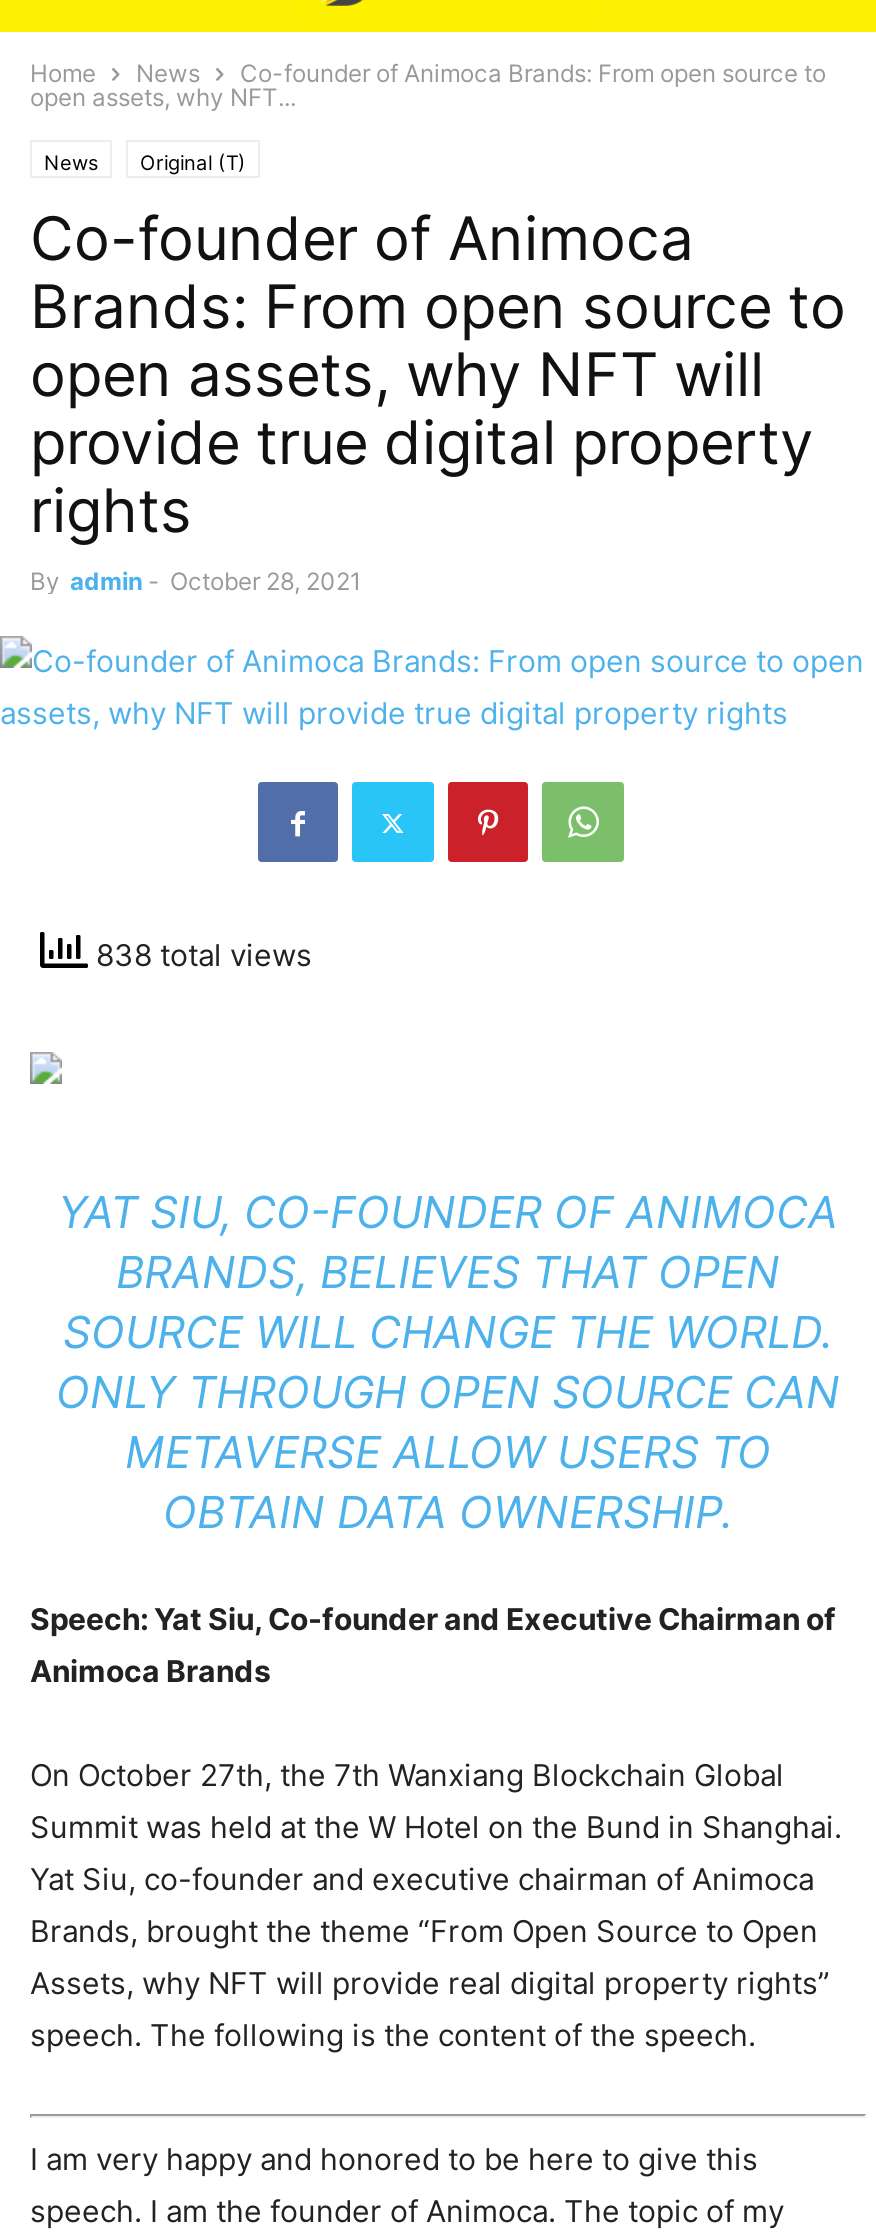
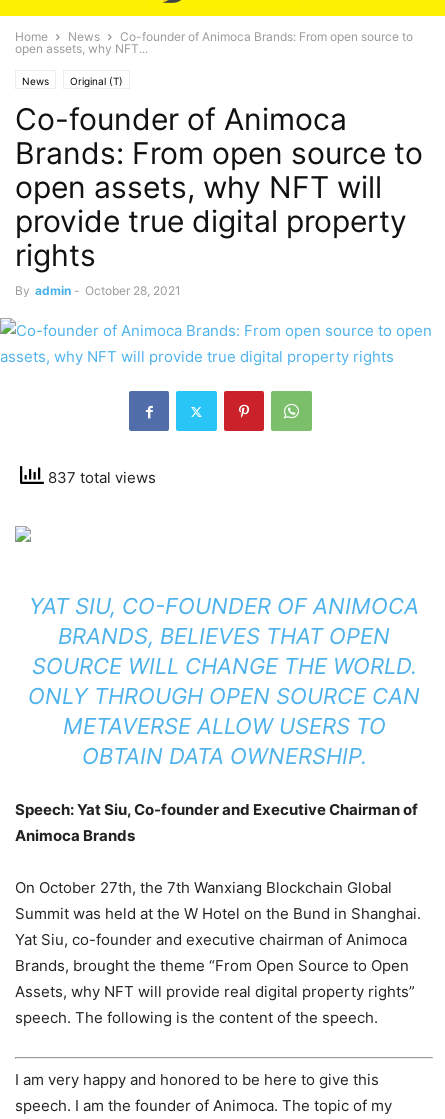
- 838 total views
+ 837 total views
